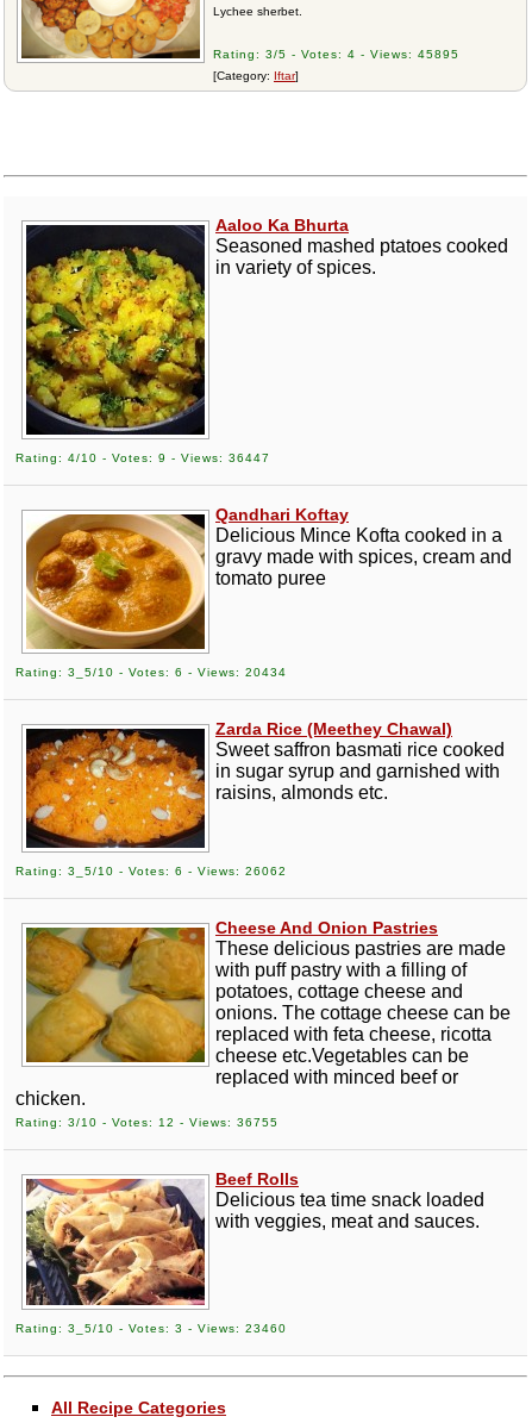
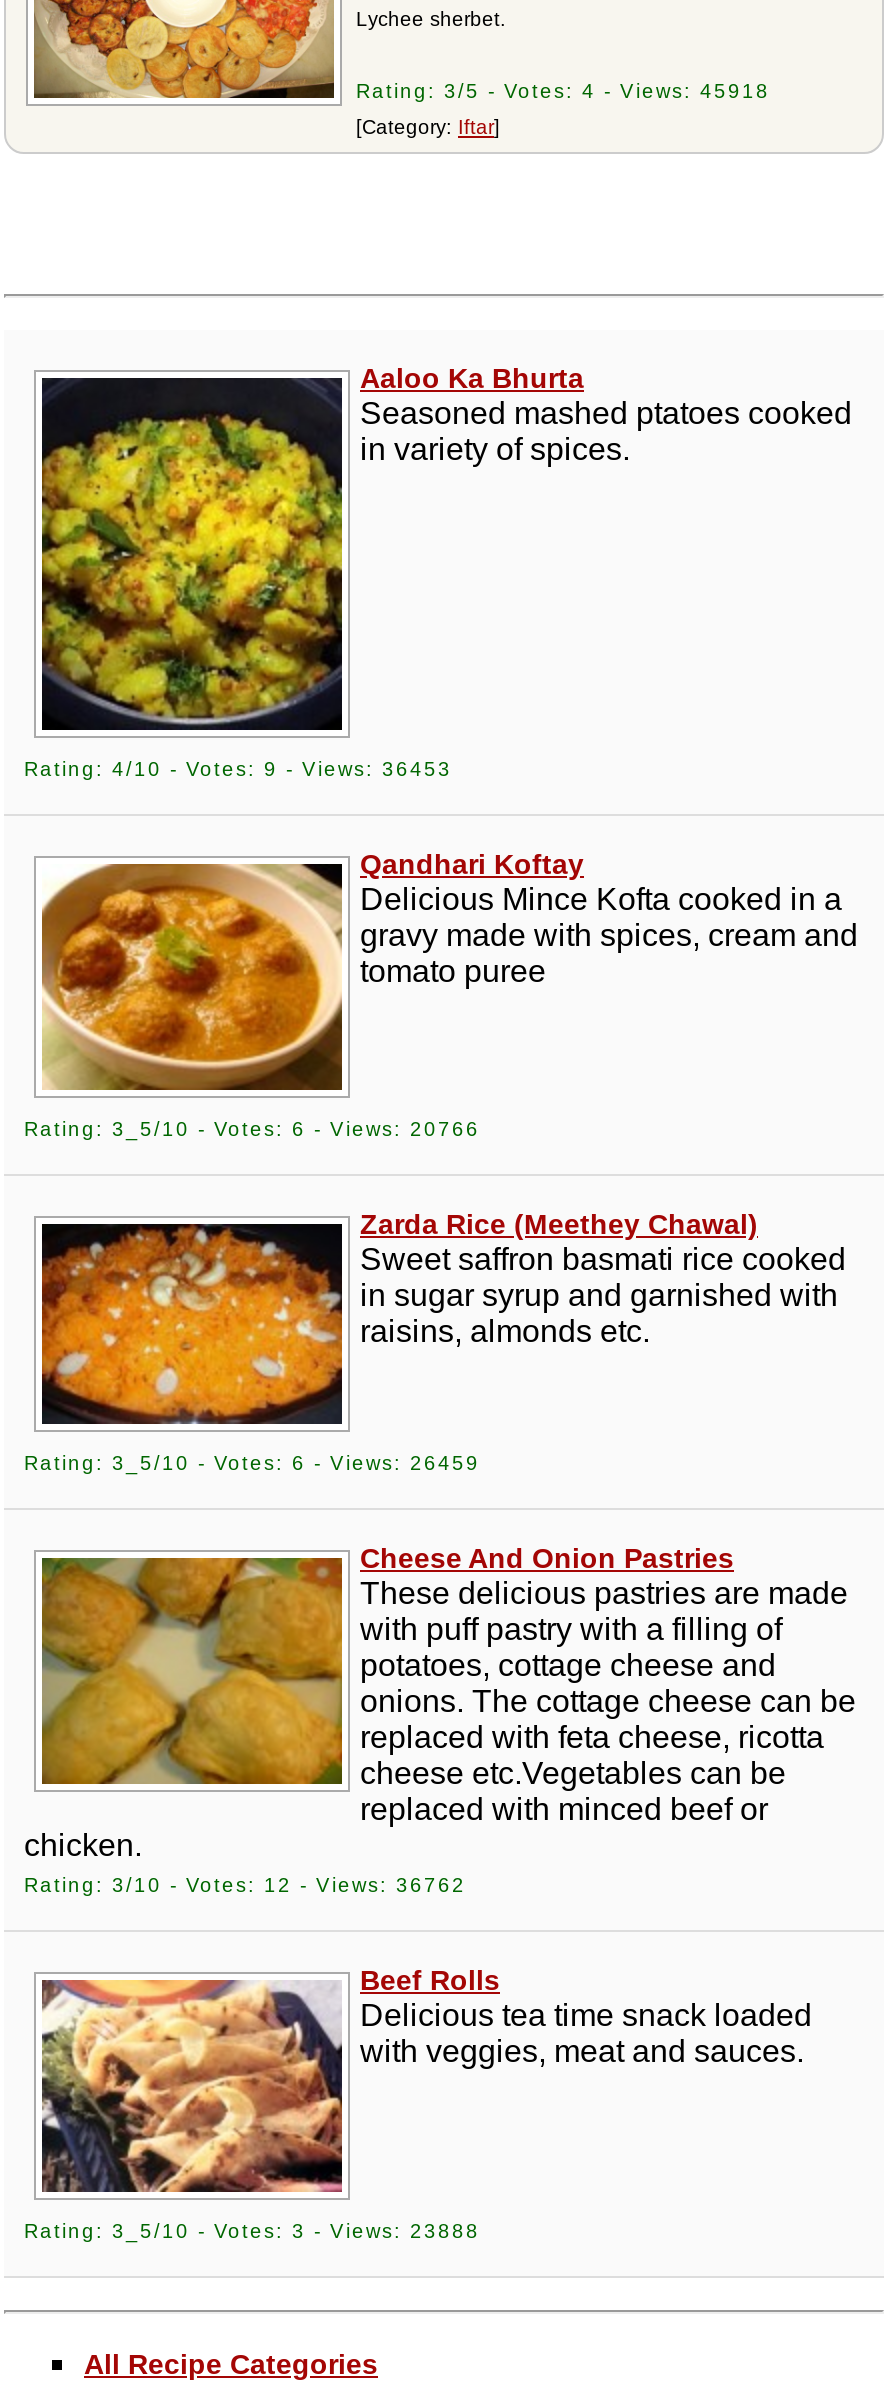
- Rating: 3/5 - Votes: 4 - Views: 45895
+ Rating: 3/5 - Votes: 4 - Views: 45918

- Rating: 4/10 - Votes: 9 - Views: 36447
+ Rating: 4/10 - Votes: 9 - Views: 36453

- Rating: 3_5/10 - Votes: 6 - Views: 20434
+ Rating: 3_5/10 - Votes: 6 - Views: 20766

- Rating: 3_5/10 - Votes: 6 - Views: 26062
+ Rating: 3_5/10 - Votes: 6 - Views: 26459

- Rating: 3/10 - Votes: 12 - Views: 36755
+ Rating: 3/10 - Votes: 12 - Views: 36762

- Rating: 3_5/10 - Votes: 3 - Views: 23460
+ Rating: 3_5/10 - Votes: 3 - Views: 23888
